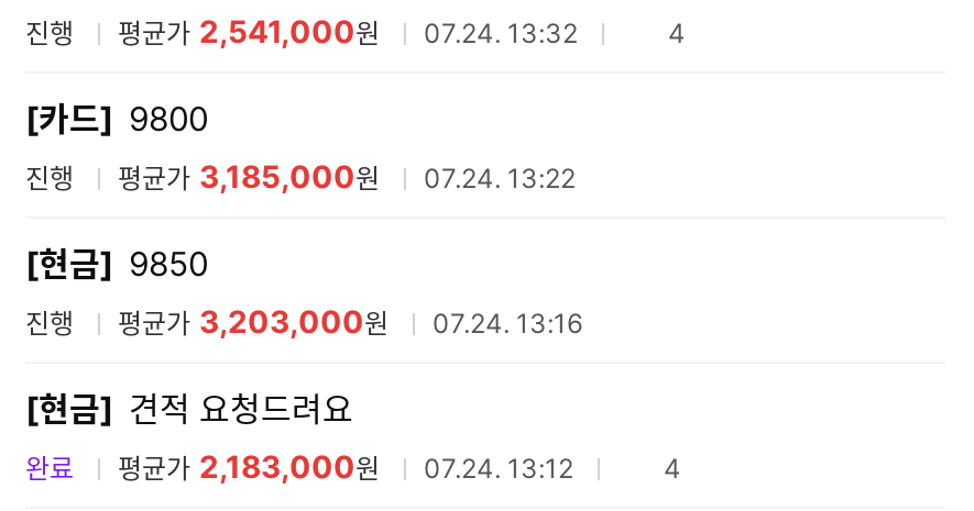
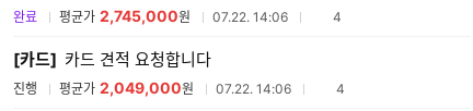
- 진행
- 평균가 2,541,000원
- 07.24. 13:32
+ 완료
+ 평균가 2,745,000원
+ 07.22. 14:06

- [카드] 9800
+ [카드] 카드 견적 요청합니다

- 평균가 3,185,000원
- 07.24. 13:22
- [현금] 9850
- 진행
- 평균가 3,203,000원
- 07.24. 13:16
- [현금] 견적 요청드려요
- 완료
- 평균가 2,183,000원
- 07.24. 13:12
+ 평균가 2,049,000원
+ 07.22. 14:06
